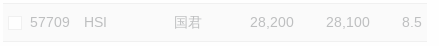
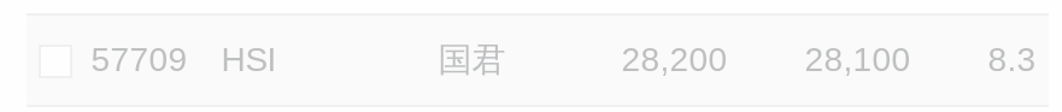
- 28,200 28,100 8.5
+ 28,200 28,100 8.3
